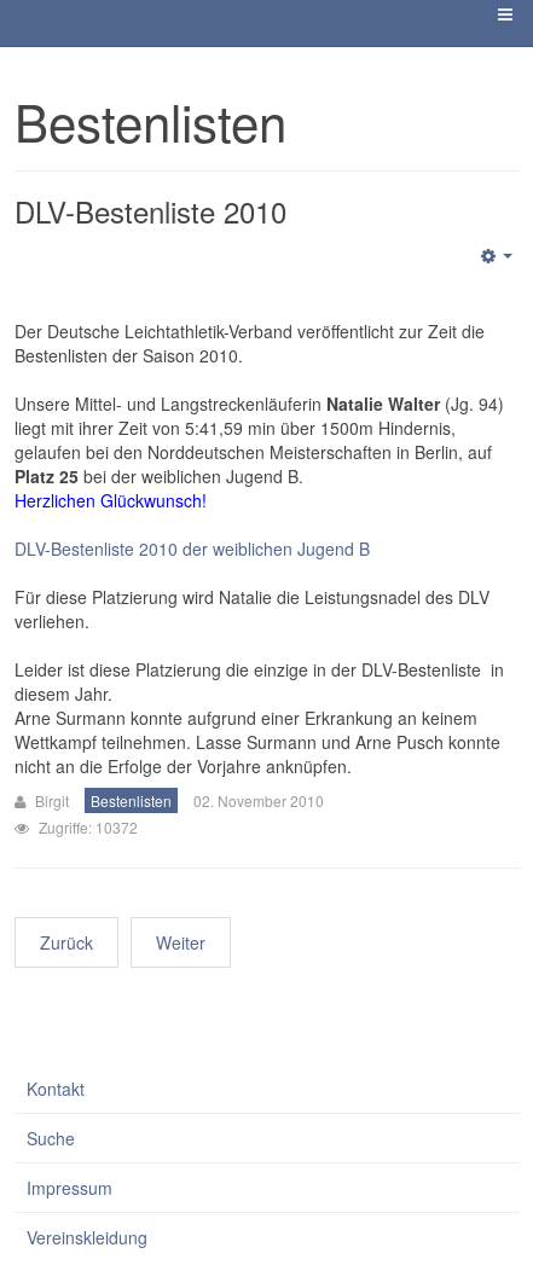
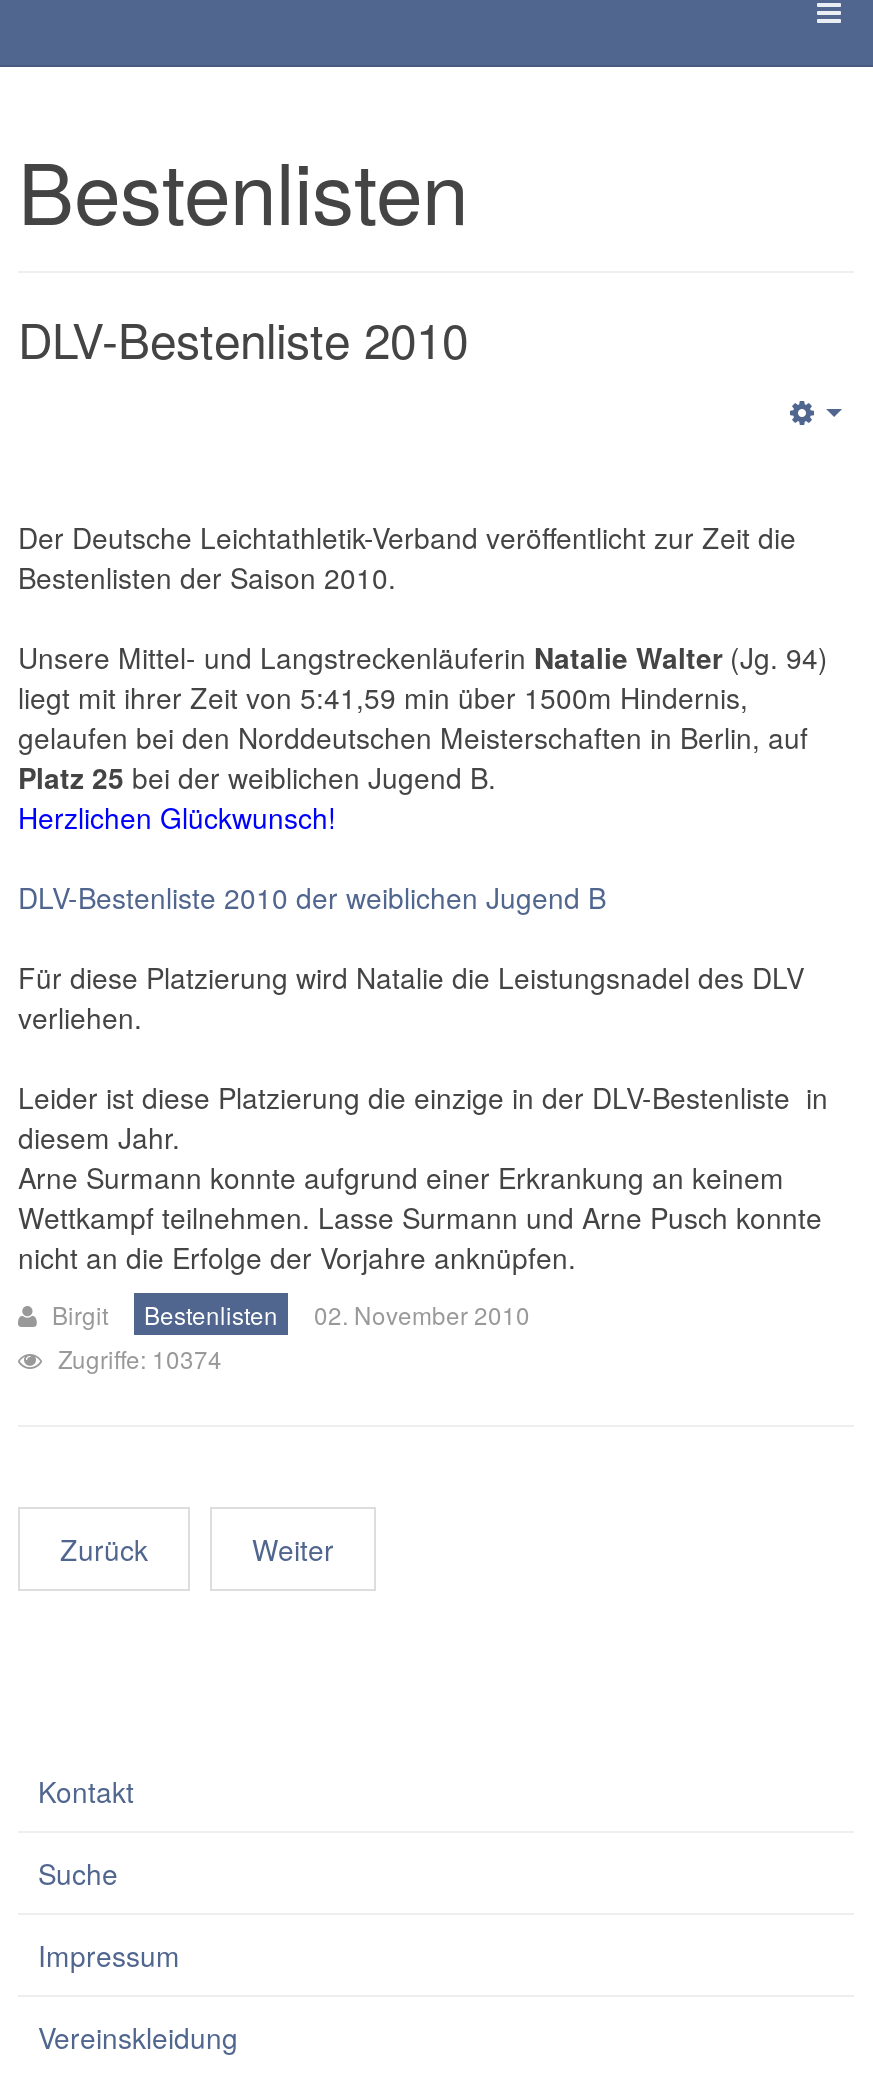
- Zugriffe: 10372
+ Zugriffe: 10374
